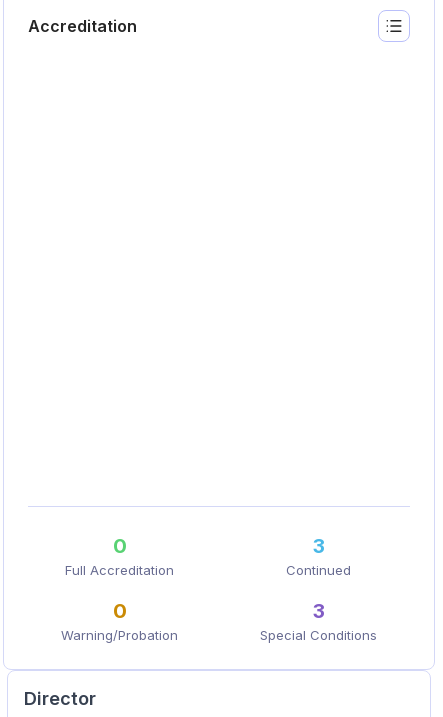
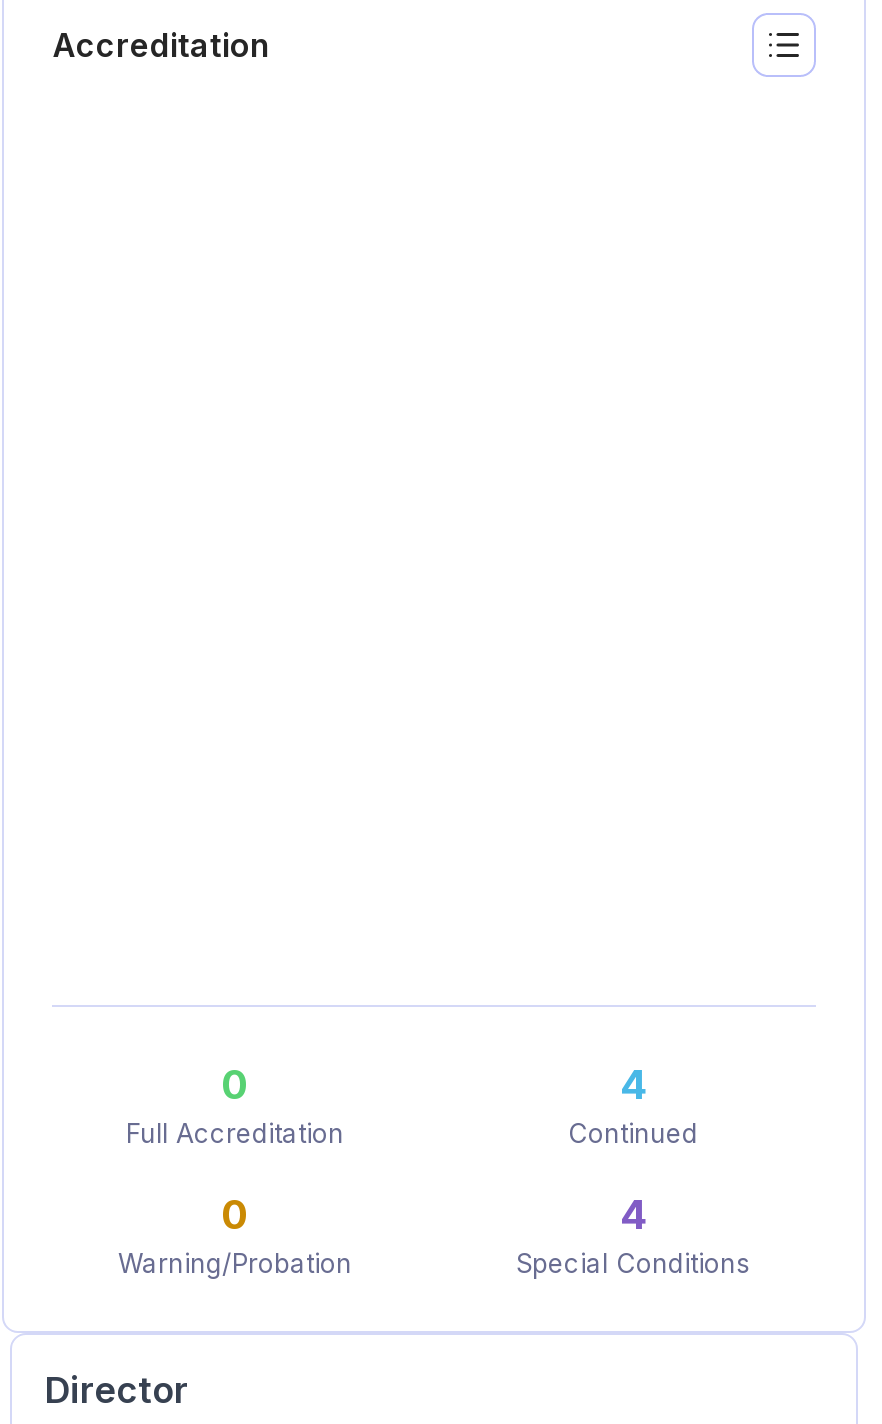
- 3
+ 4

- 3
+ 4
